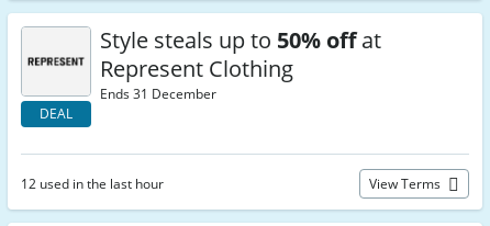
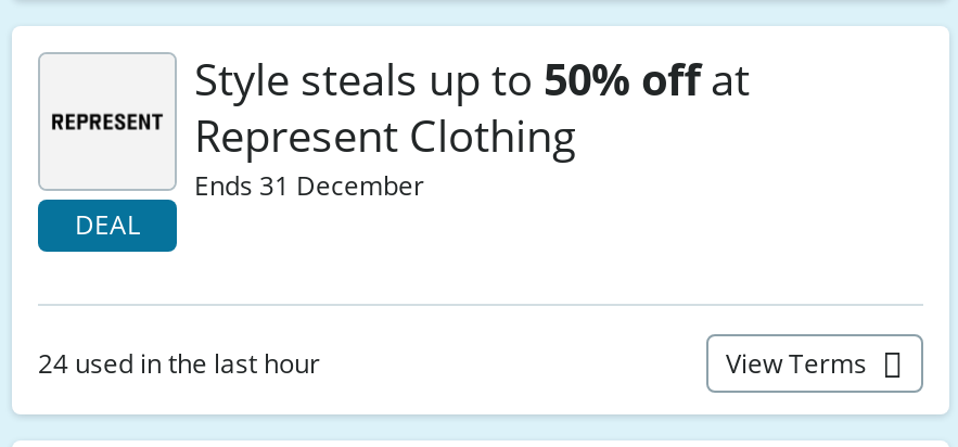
- 12 used in the last hour
+ 24 used in the last hour
